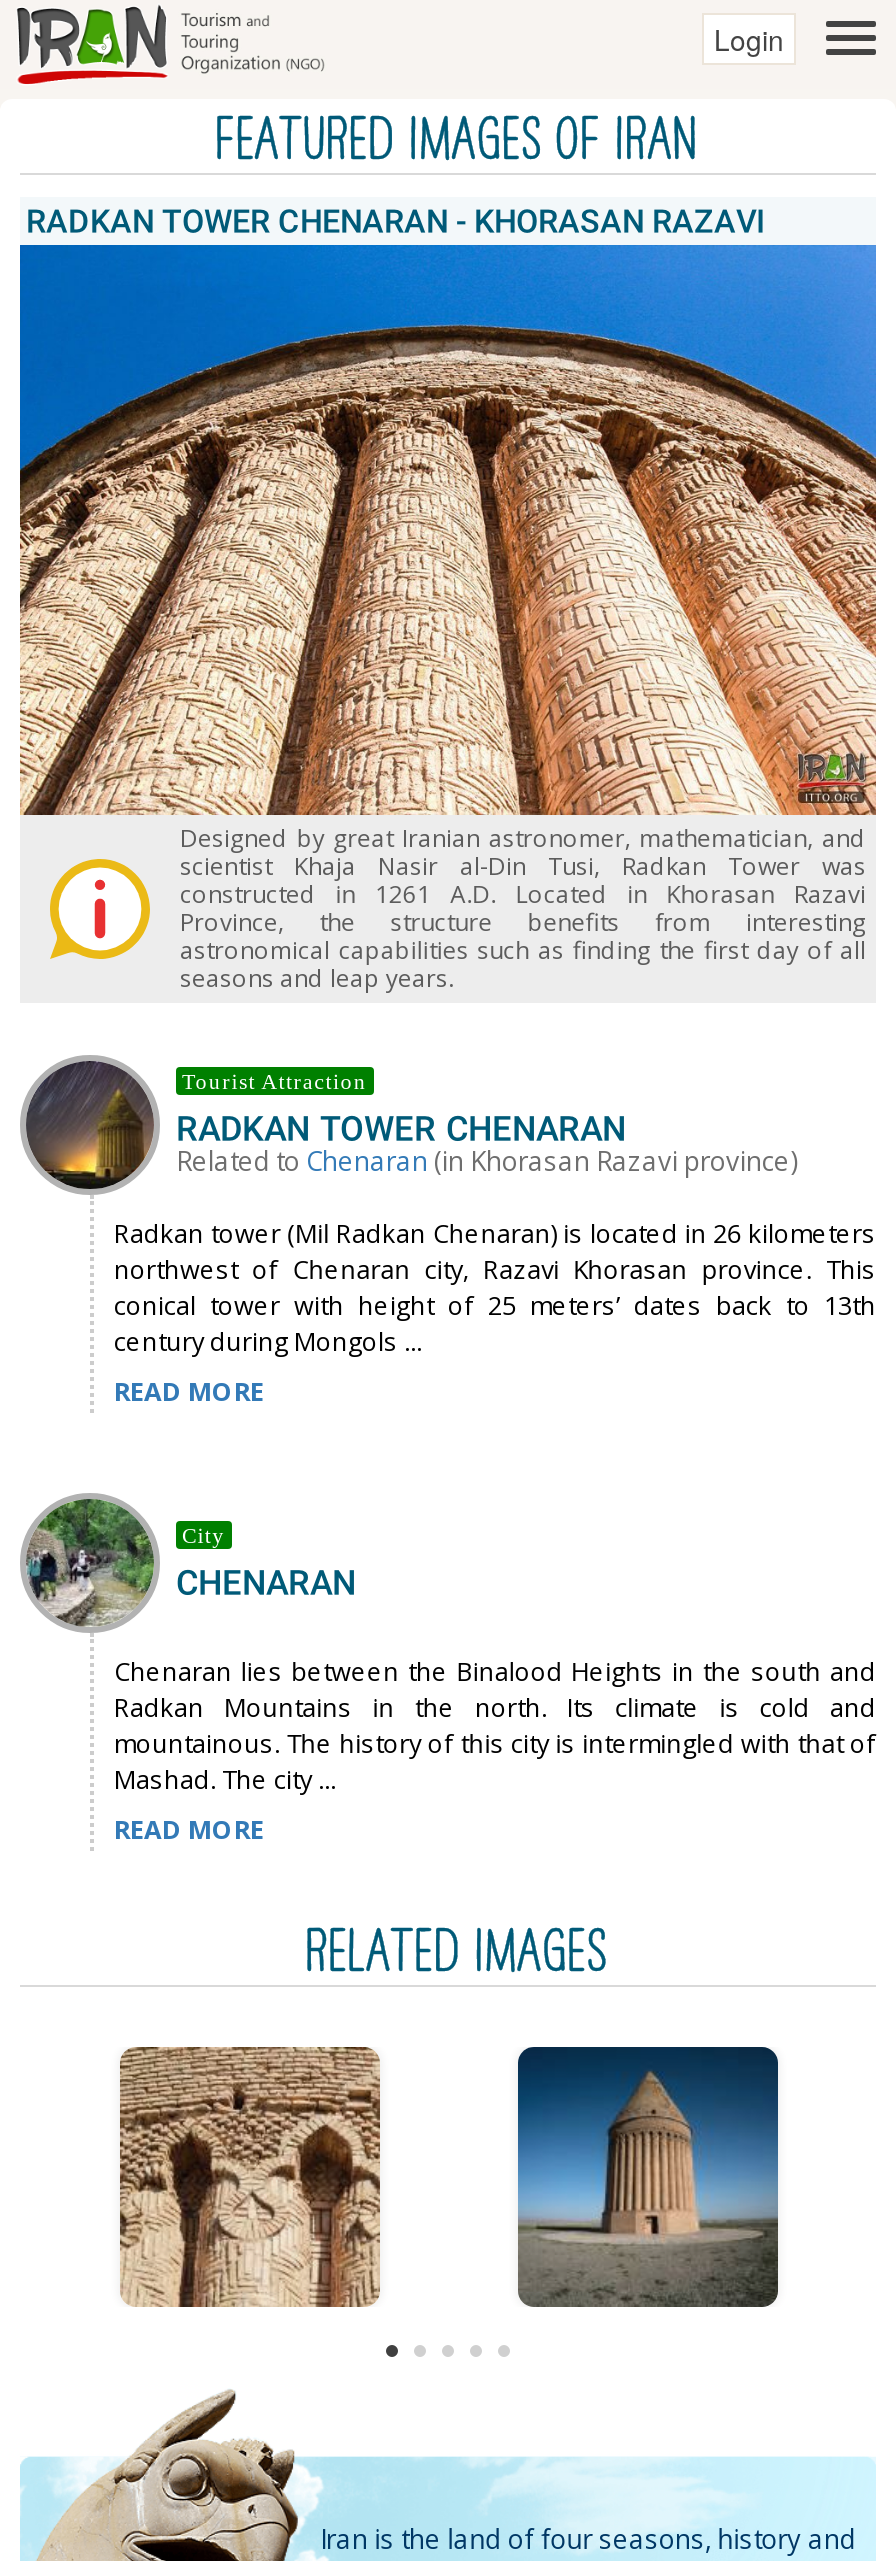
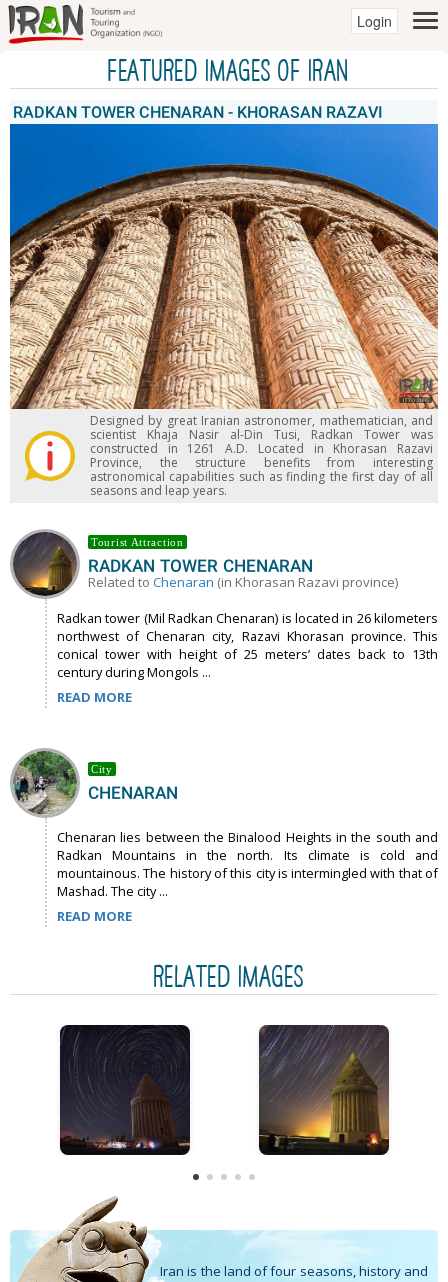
- [image]
+ [image]

- [image]
+ [image]
